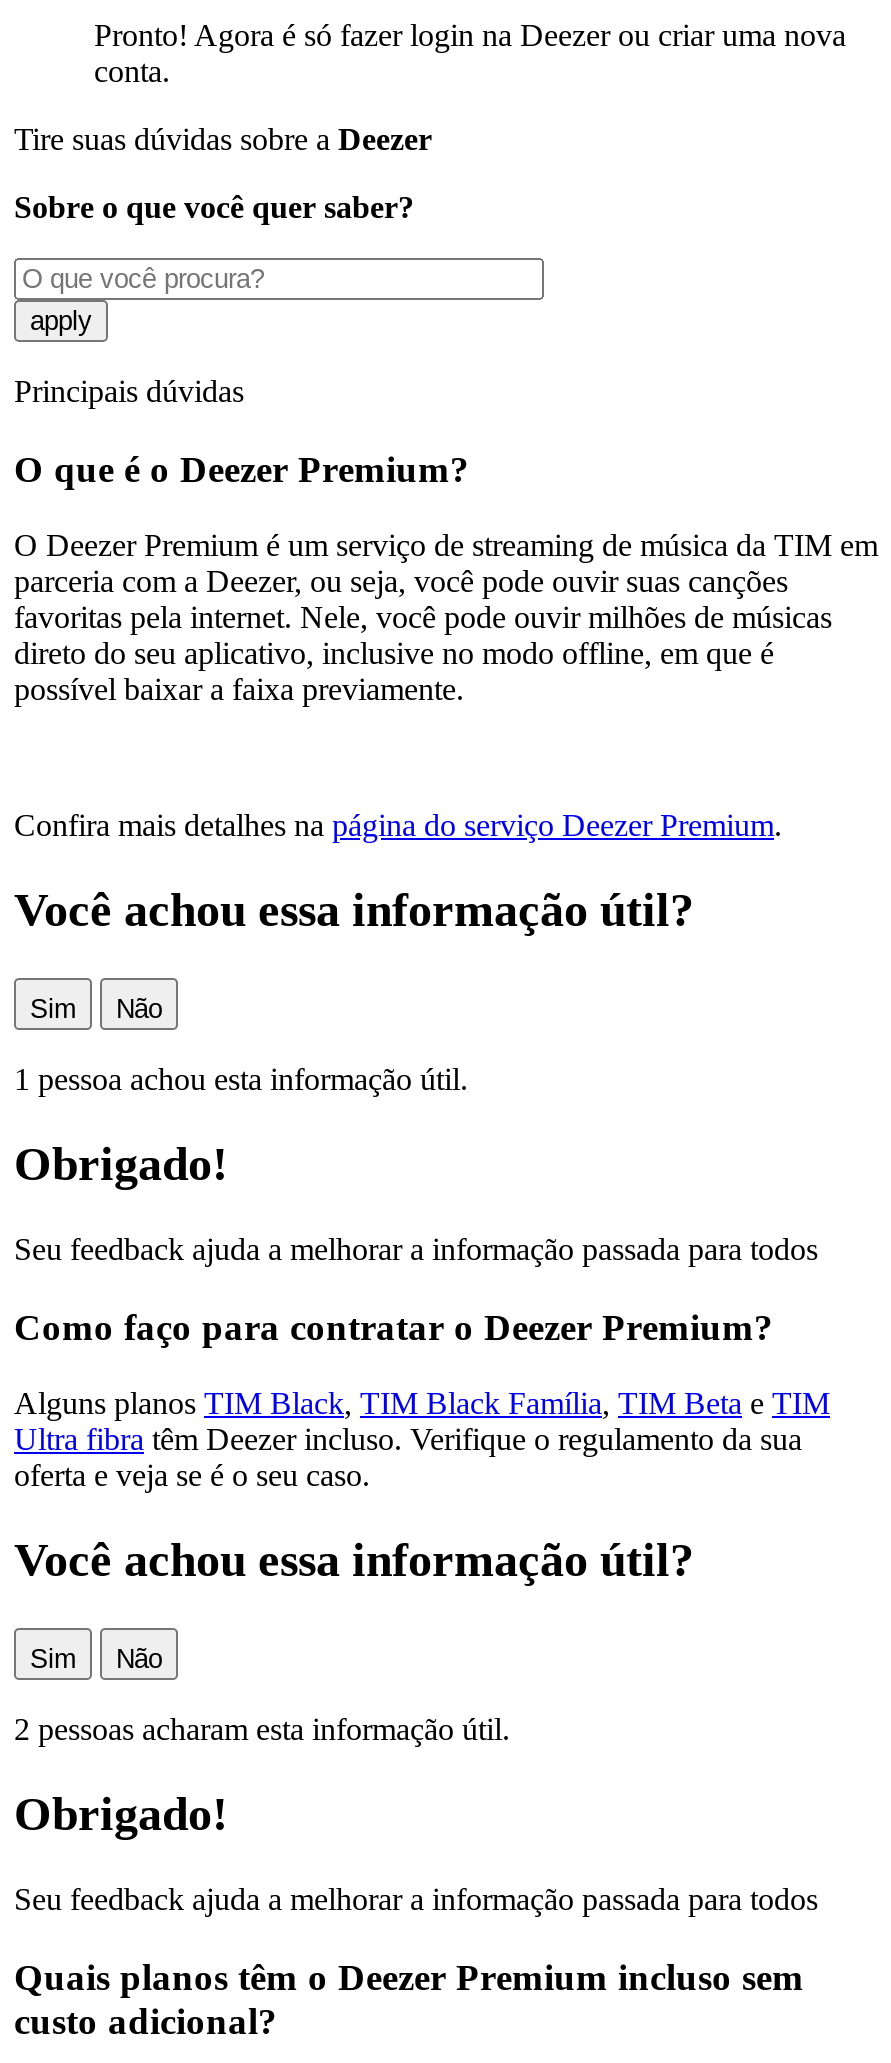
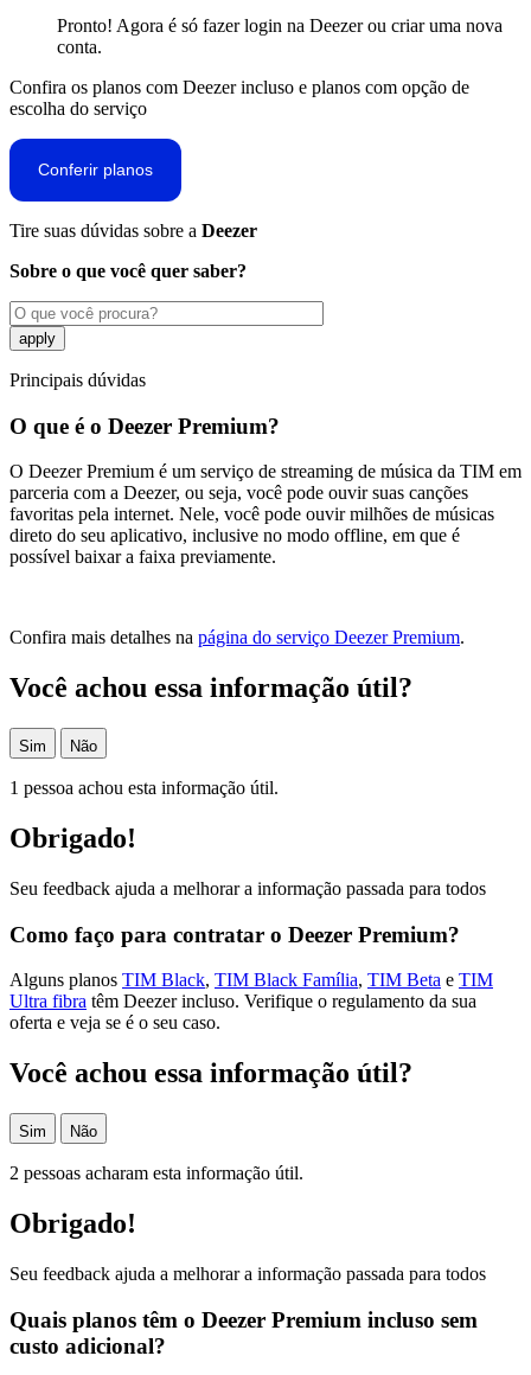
+ Confira os planos com Deezer incluso e planos com opção de
+ escolha do serviço
+ Conferir planos
